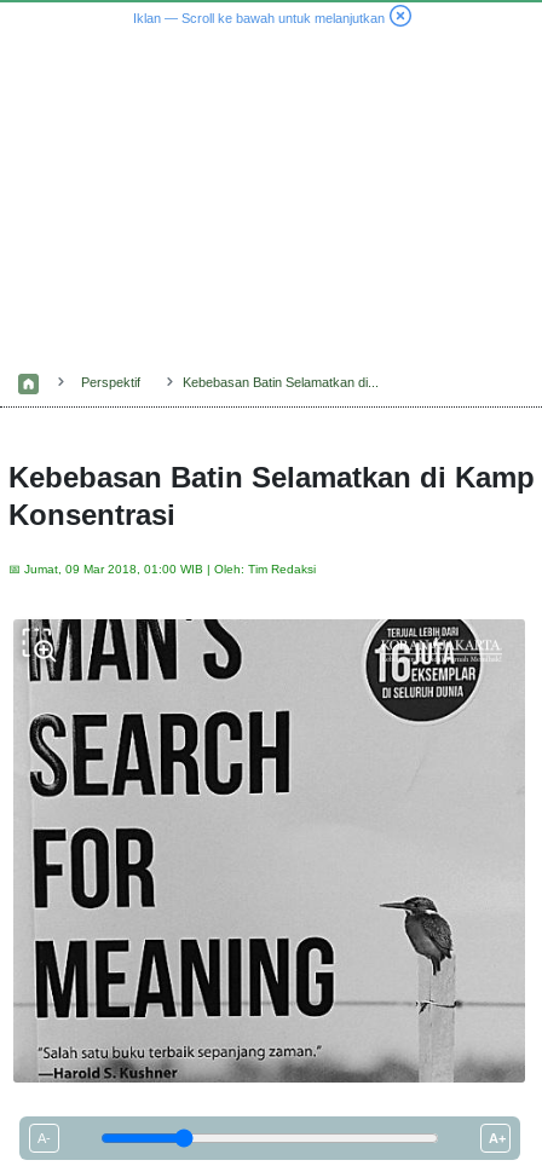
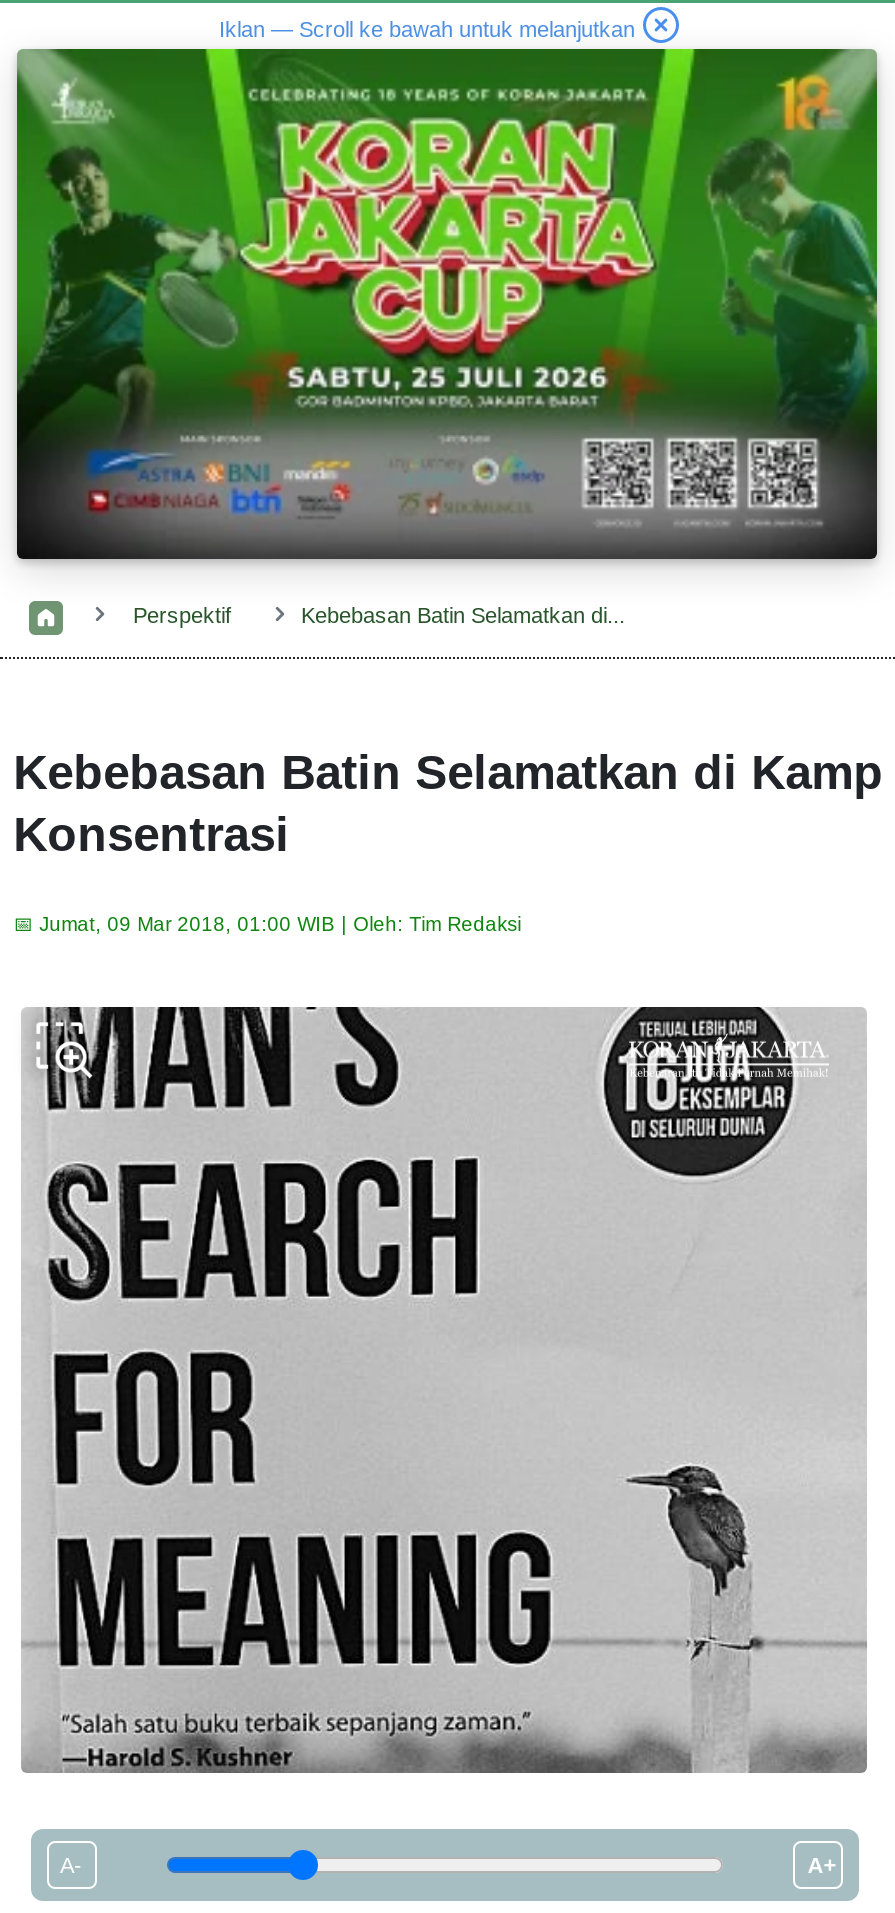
+ [image]
